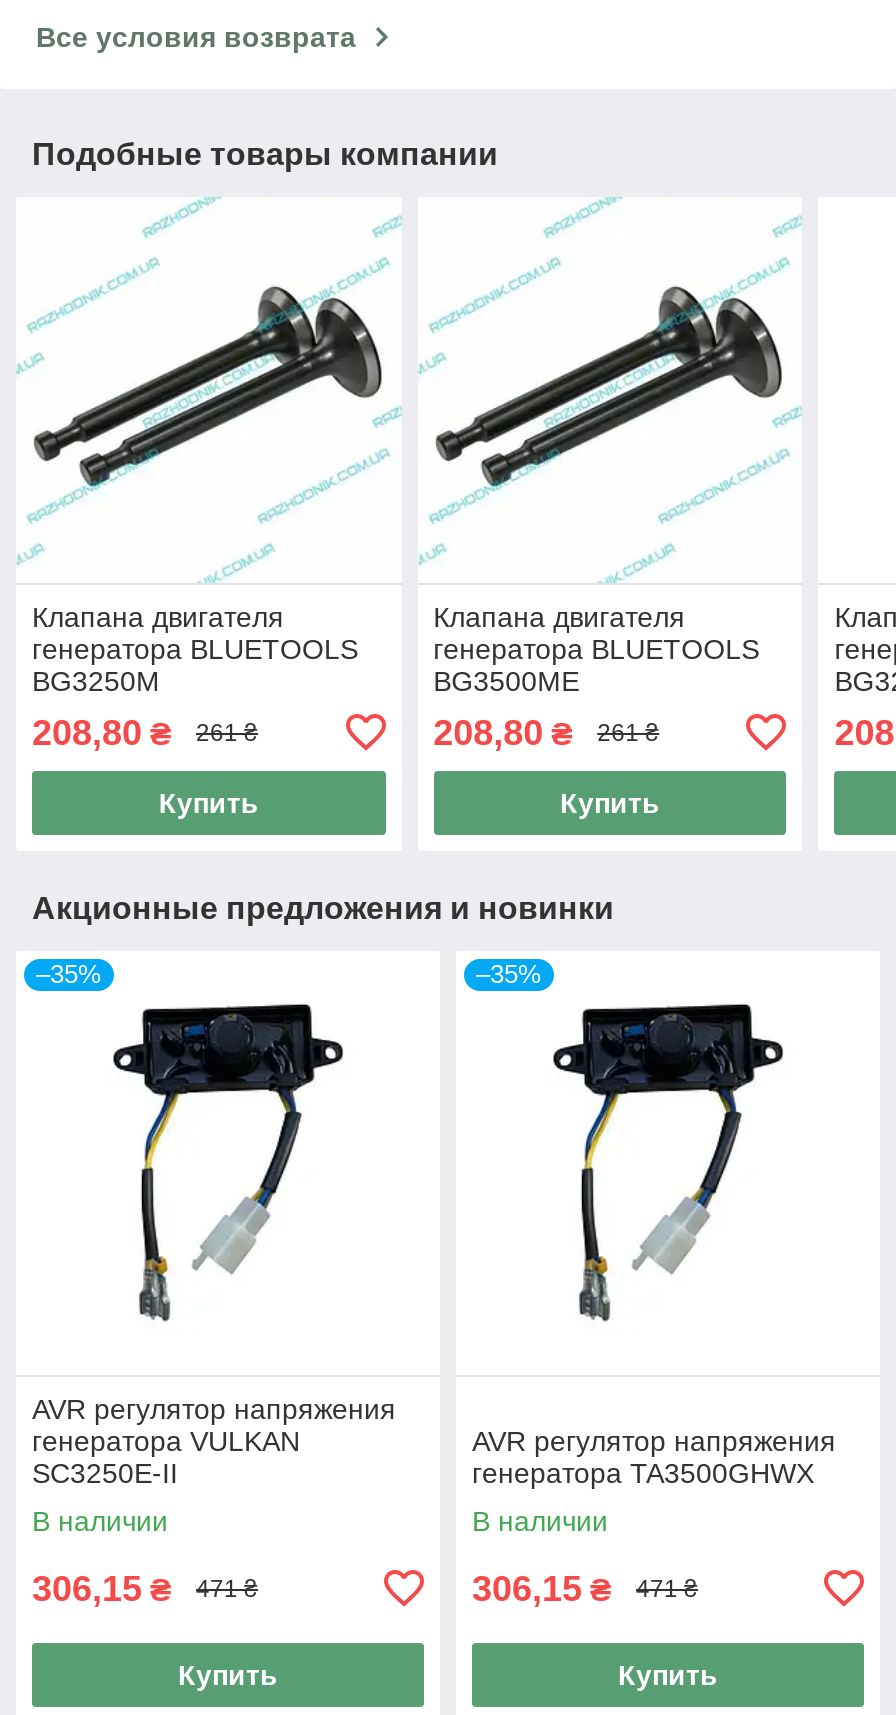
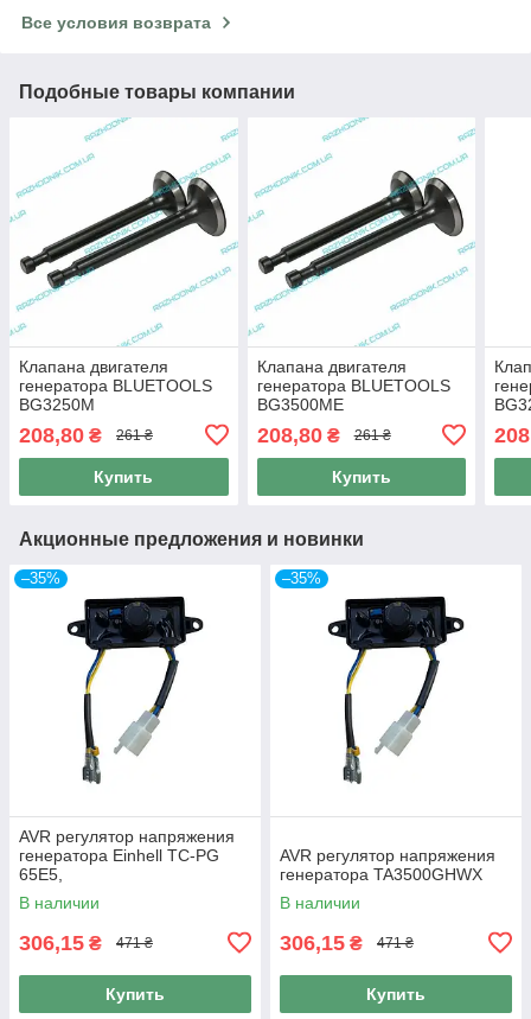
- генератора VULKAN
- SC3250E-II
+ генератора Einhell TC-PG
+ 65E5,
